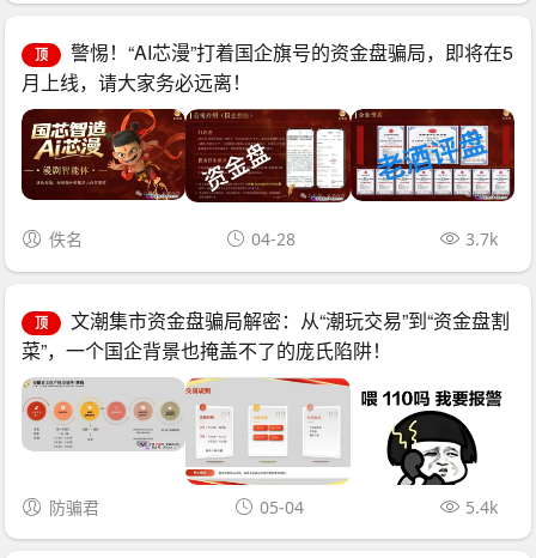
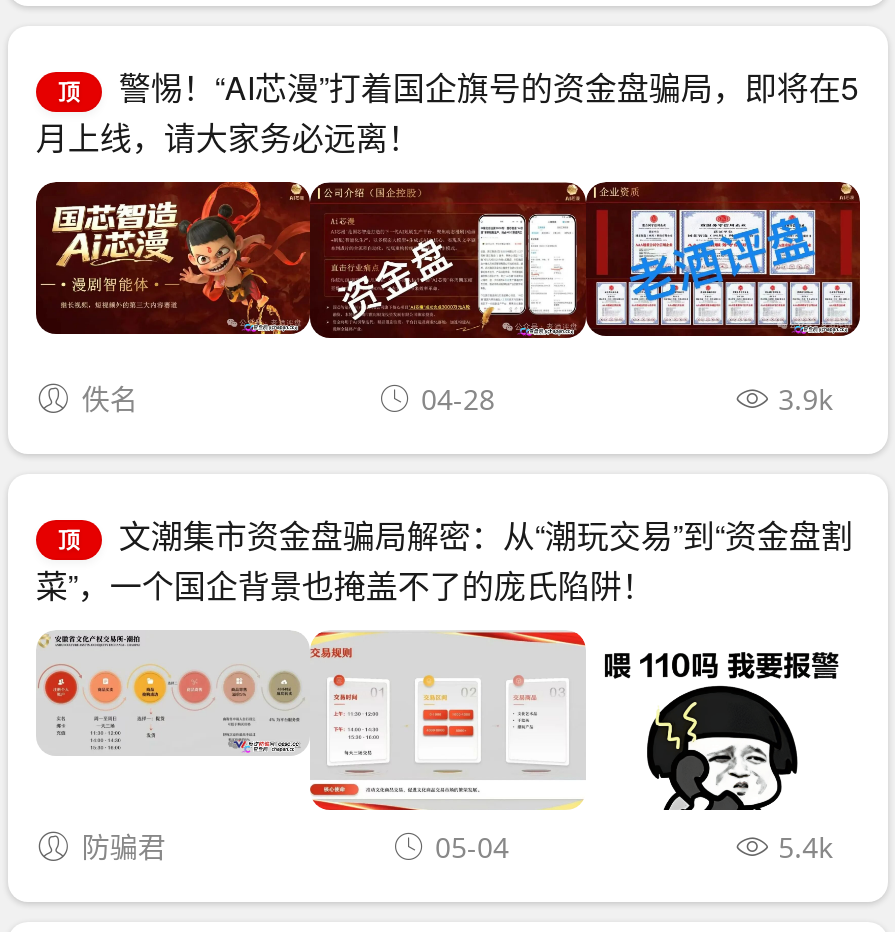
- 3.7k
+ 3.9k
